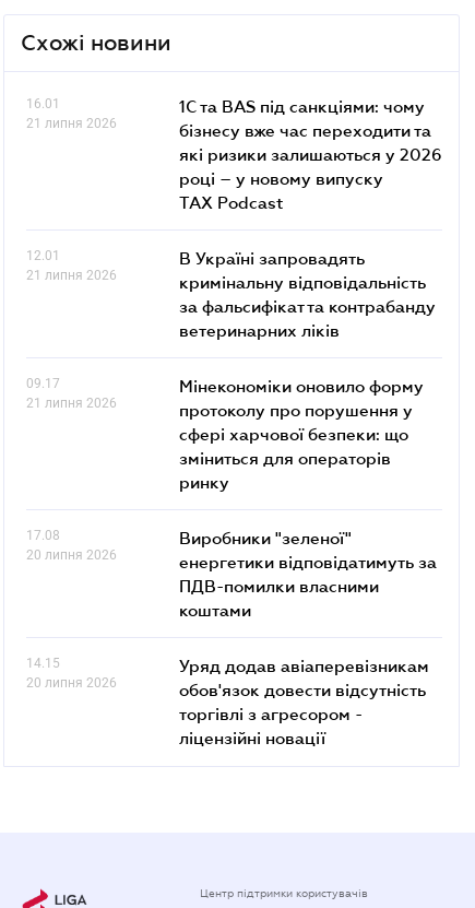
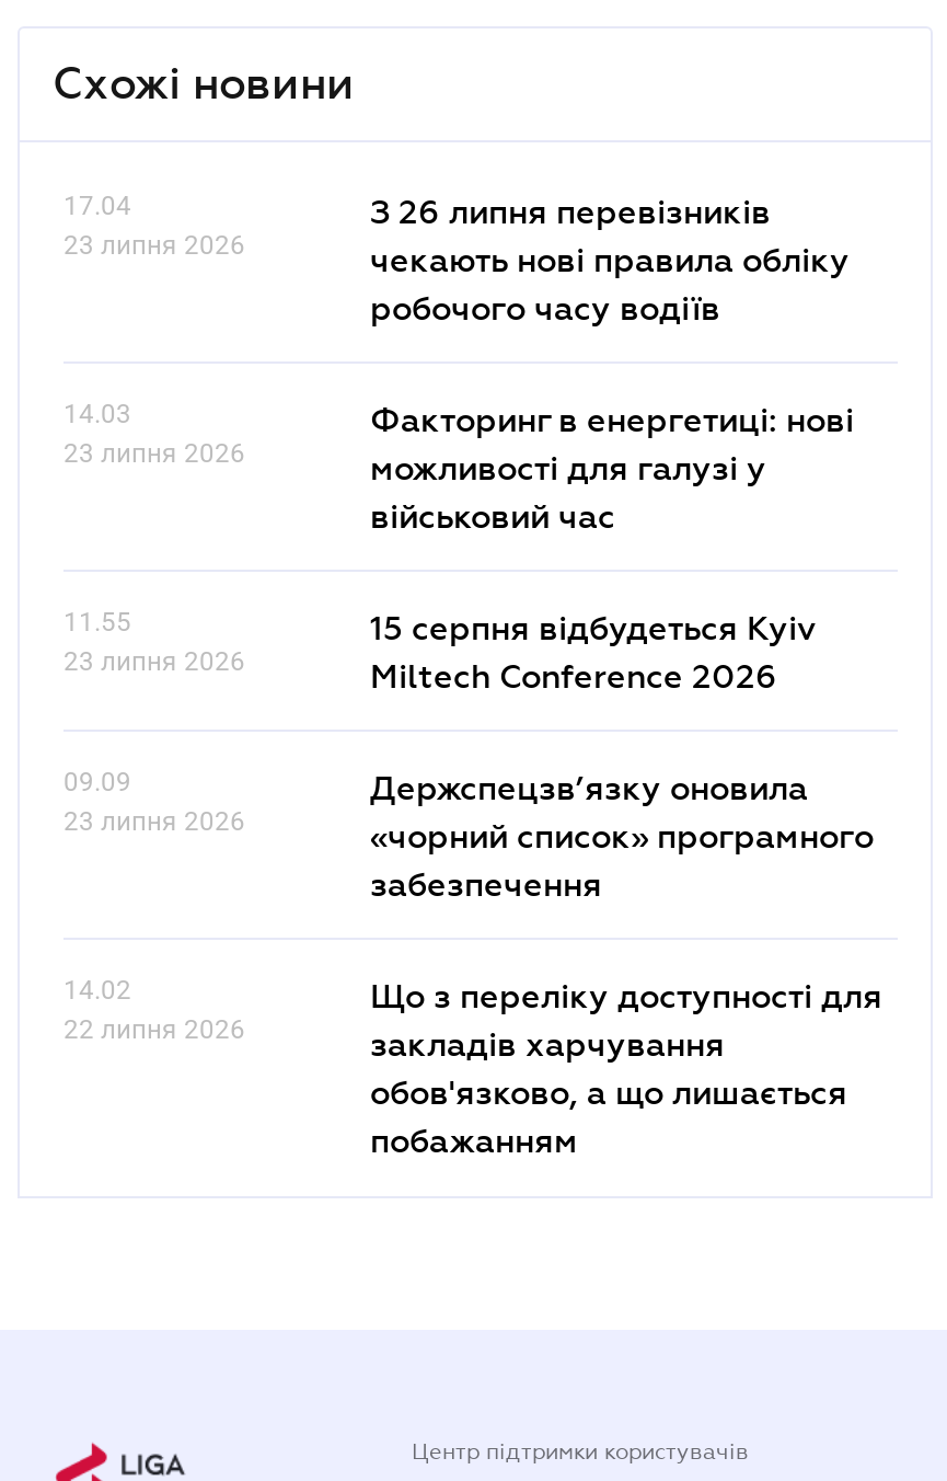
- 16.01
- 21 липня 2026
+ 17.04
+ 23 липня 2026

- 1С та BAS під санкціями: чому
- бізнесу вже час переходити та
- які ризики залишаються у 2026
- році – у новому випуску
- TAX Podcast
+ З 26 липня перевізників
+ чекають нові правила обліку
+ робочого часу водіїв

- 12.01
- 21 липня 2026
+ 14.03
+ 23 липня 2026

- В Україні запровадять
- кримінальну відповідальність
- за фальсифікат та контрабанду
- ветеринарних ліків
+ Факторинг в енергетиці: нові
+ можливості для галузі у
+ військовий час

- 09.17
- 21 липня 2026
+ 11.55
+ 23 липня 2026

- Мінекономіки оновило форму
- протоколу про порушення у
- сфері харчової безпеки: що
- зміниться для операторів
- ринку
+ 15 серпня відбудеться Kyiv
+ Miltech Conference 2026

- 17.08
- 20 липня 2026
+ 09.09
+ 23 липня 2026

- Виробники "зеленої"
- енергетики відповідатимуть за
- ПДВ-помилки власними
- коштами
+ Держспецзв’язку оновила
+ «чорний список» програмного
+ забезпечення

- 14.15
- 20 липня 2026
+ 14.02
+ 22 липня 2026

- Уряд додав авіаперевізникам
- обов'язок довести відсутність
- торгівлі з агресором -
- ліцензійні новації
+ Що з переліку доступності для
+ закладів харчування
+ обов'язково, а що лишається
+ побажанням
